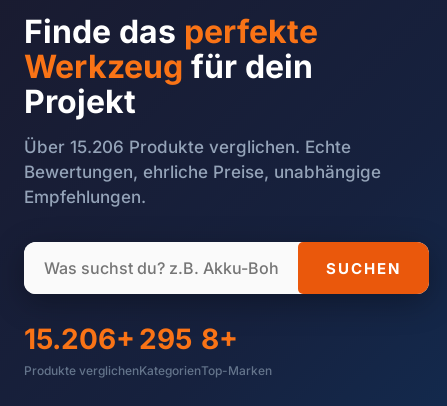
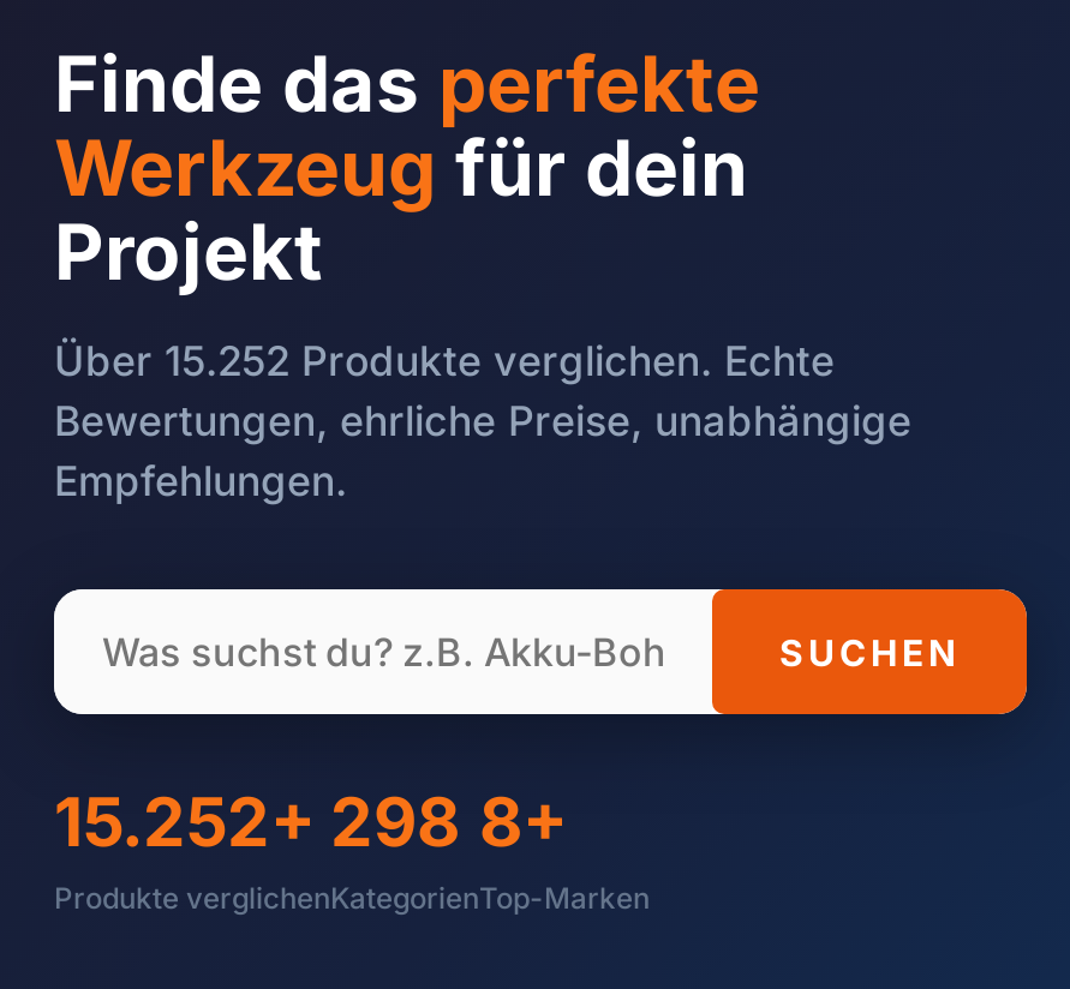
- Über 15.206 Produkte verglichen. Echte
+ Über 15.252 Produkte verglichen. Echte

- 15.206+
+ 15.252+

- 295
+ 298
